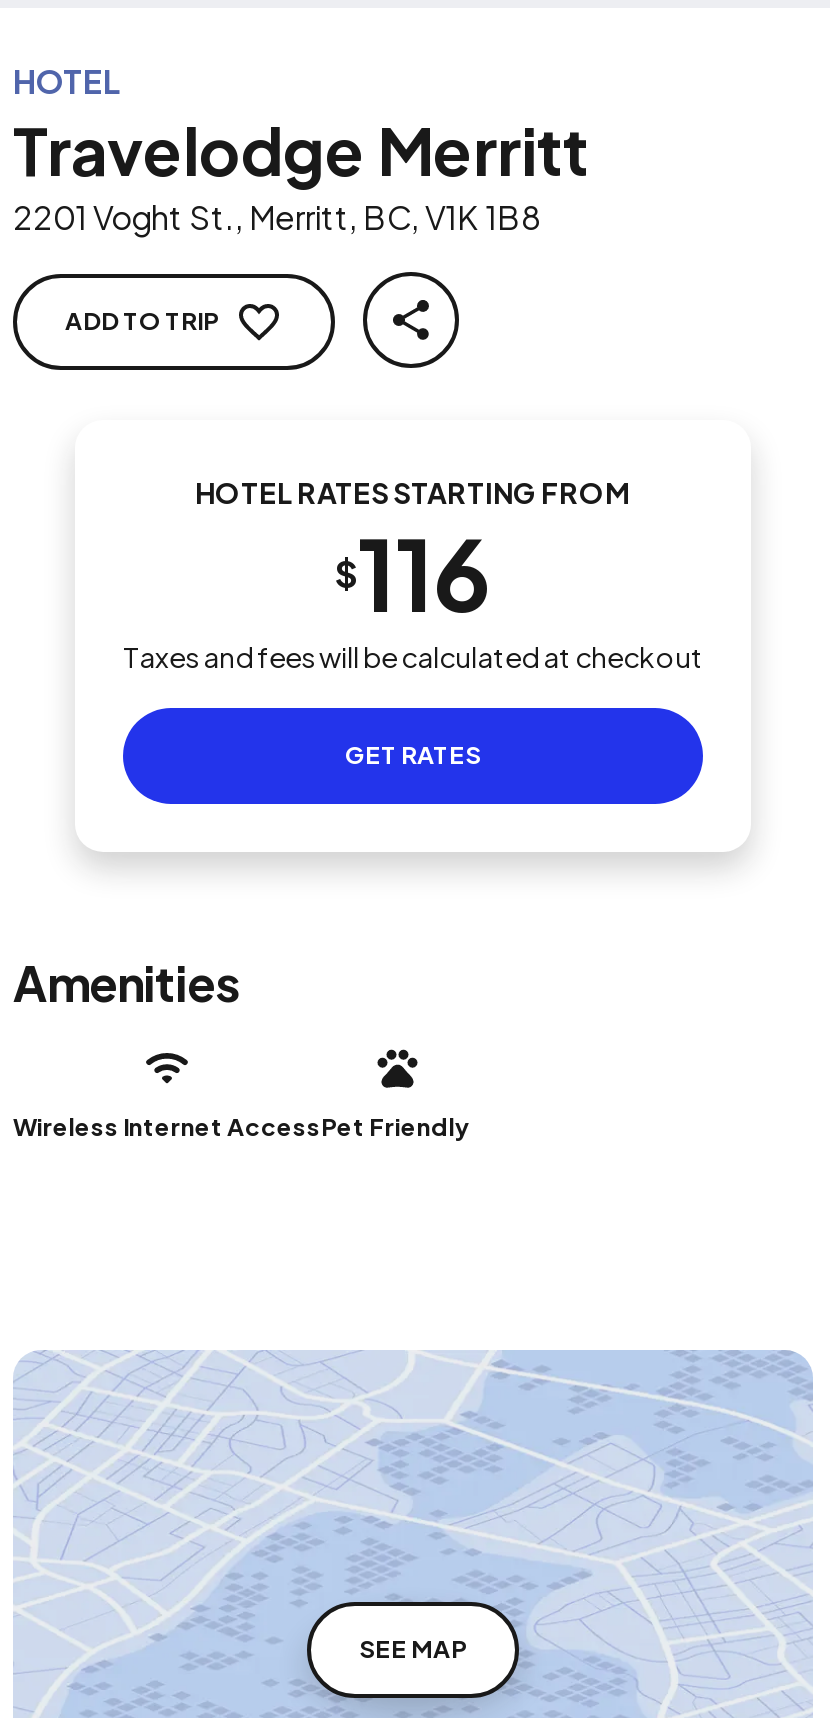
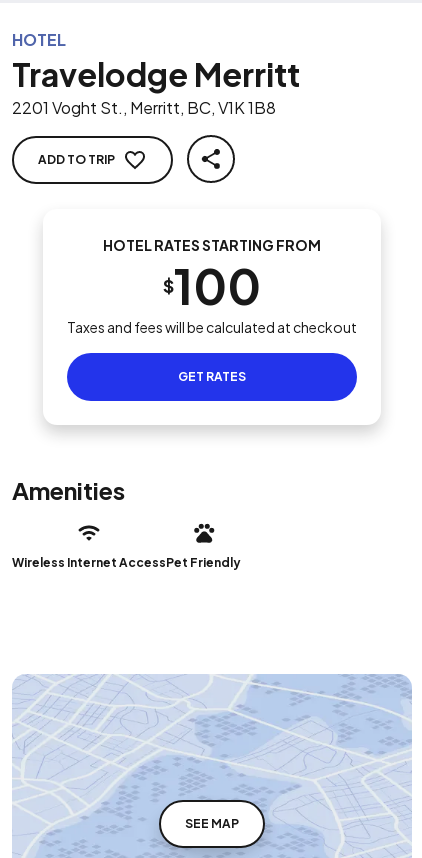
- $116
+ $100
